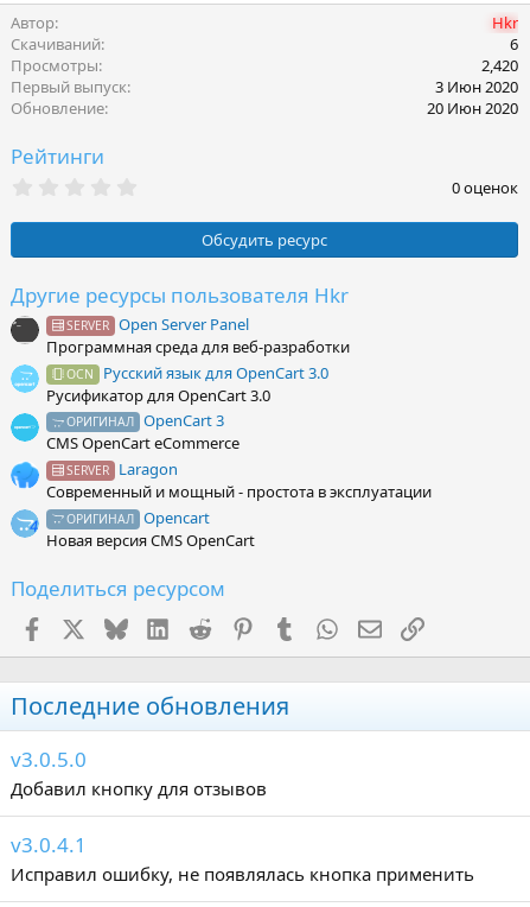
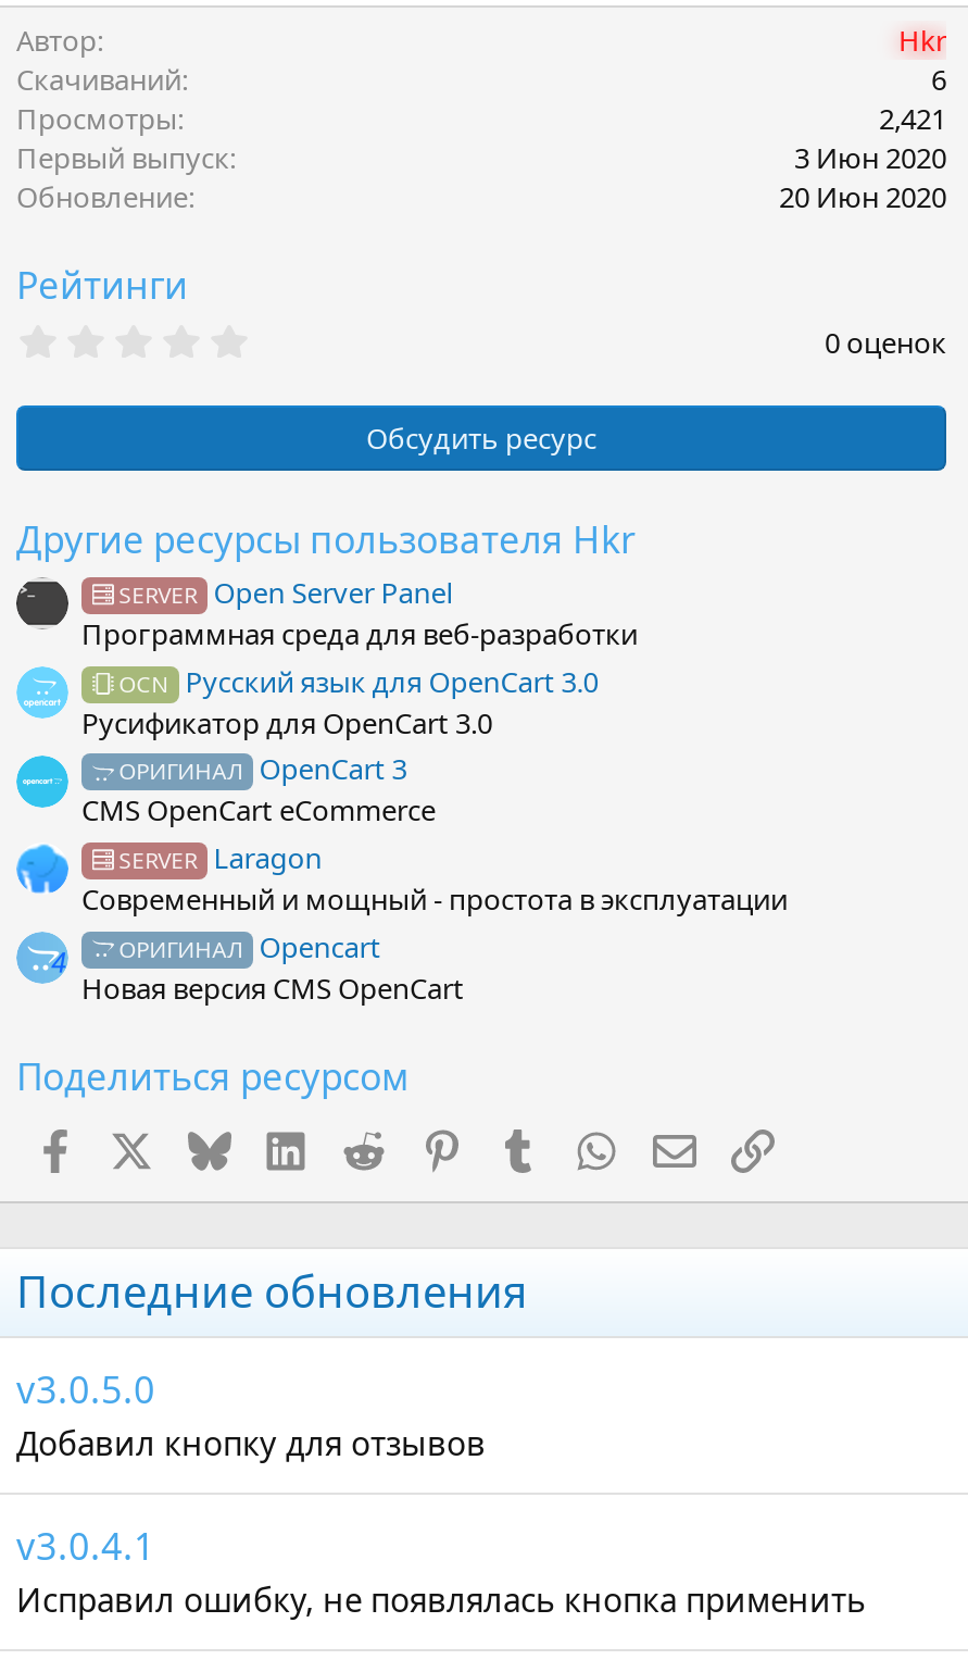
- 2,420
+ 2,421
